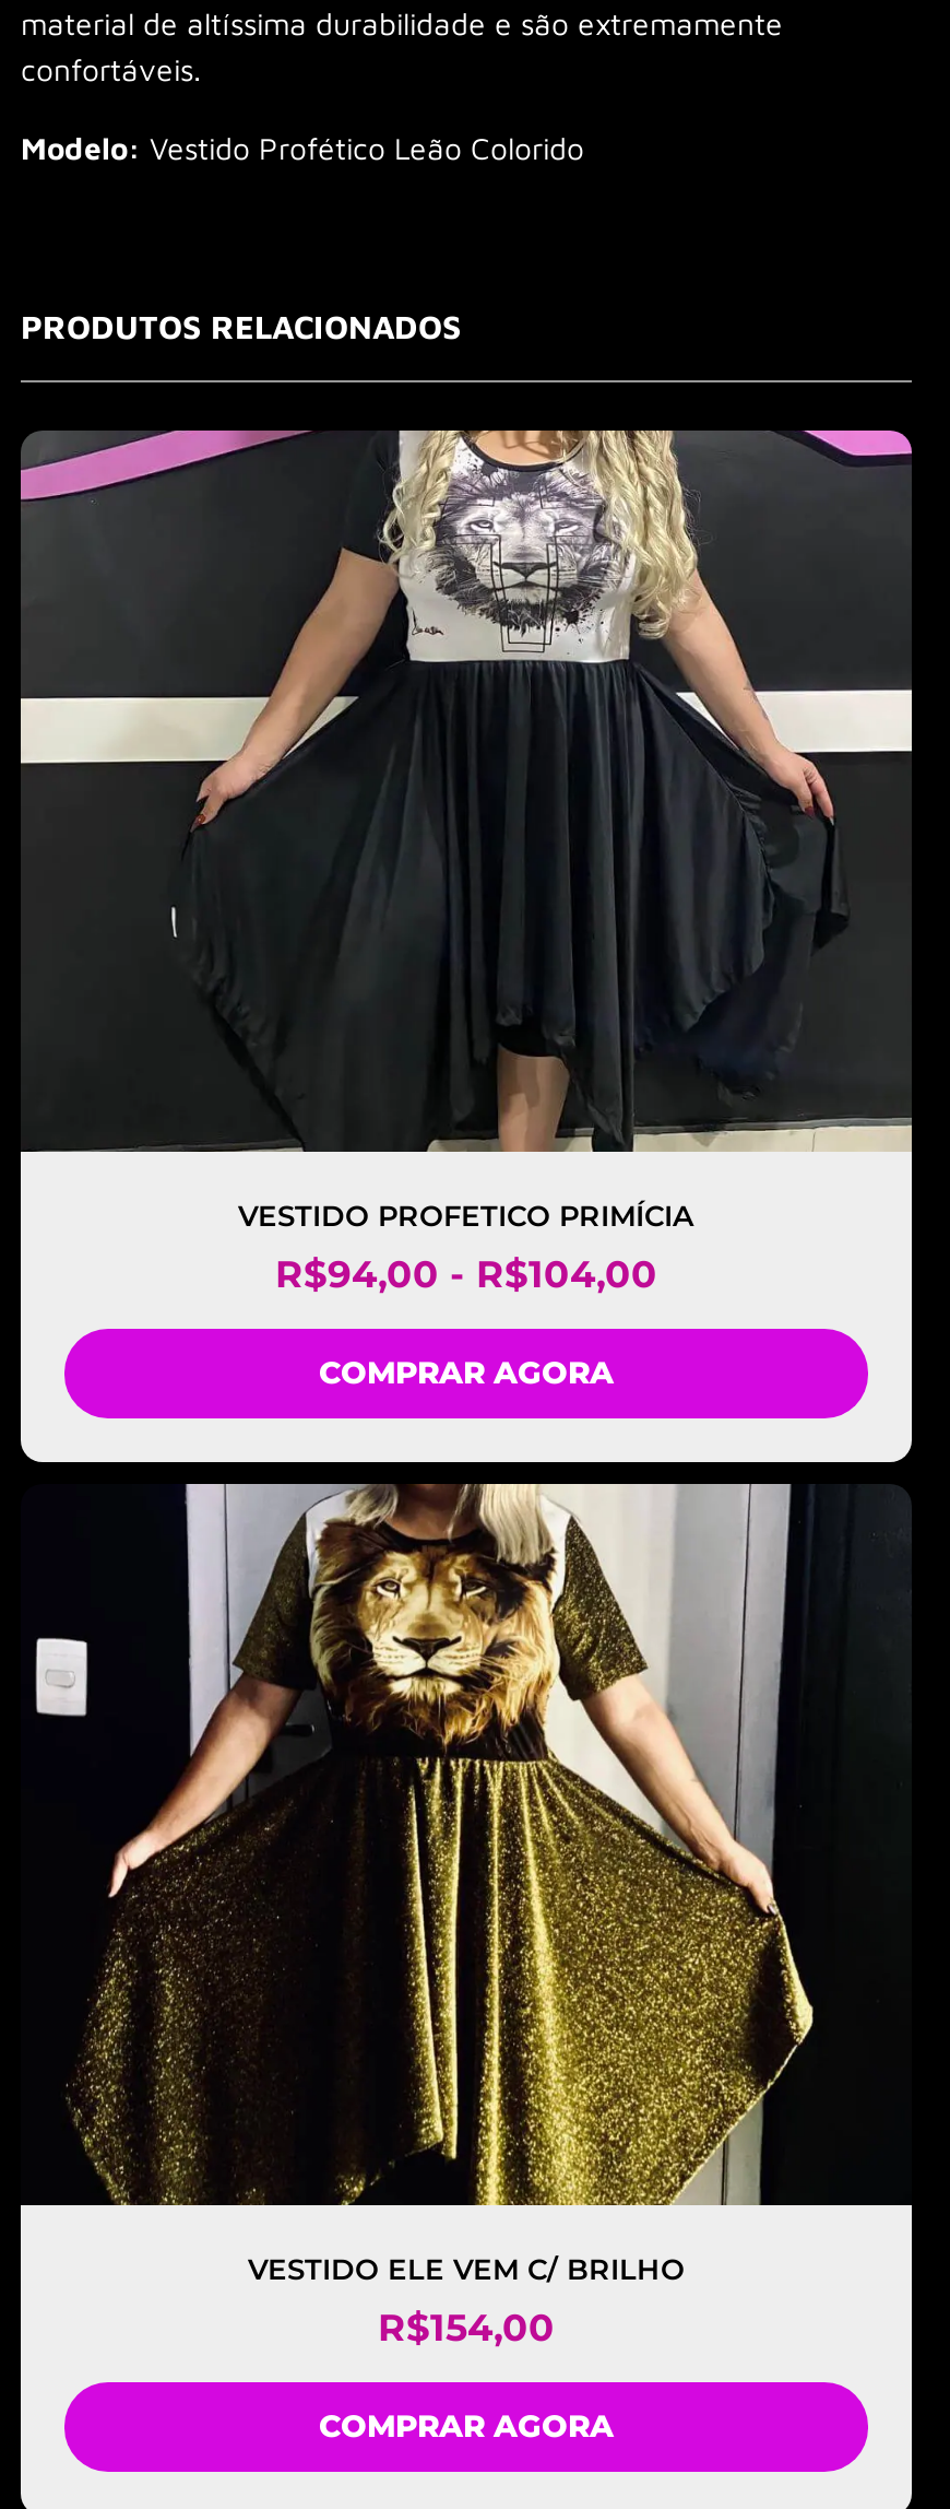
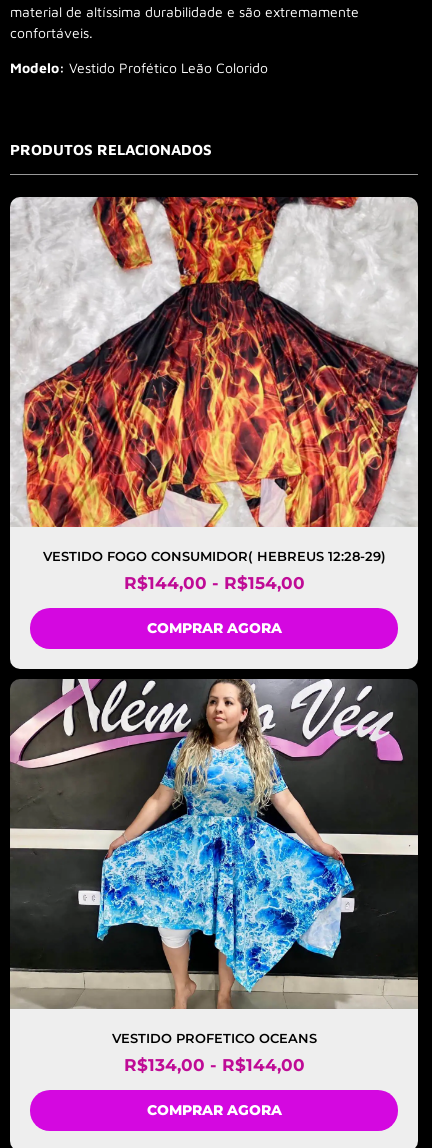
- [image]
- VESTIDO PROFETICO PRIMÍCIA
- R$94,00 - R$104,00
+ [image]
+ VESTIDO FOGO CONSUMIDOR( HEBREUS 12:28-29)
+ R$144,00 - R$154,00

- [image]
- VESTIDO ELE VEM C/ BRILHO
- R$154,00
+ [image]
+ VESTIDO PROFETICO OCEANS
+ R$134,00 - R$144,00
